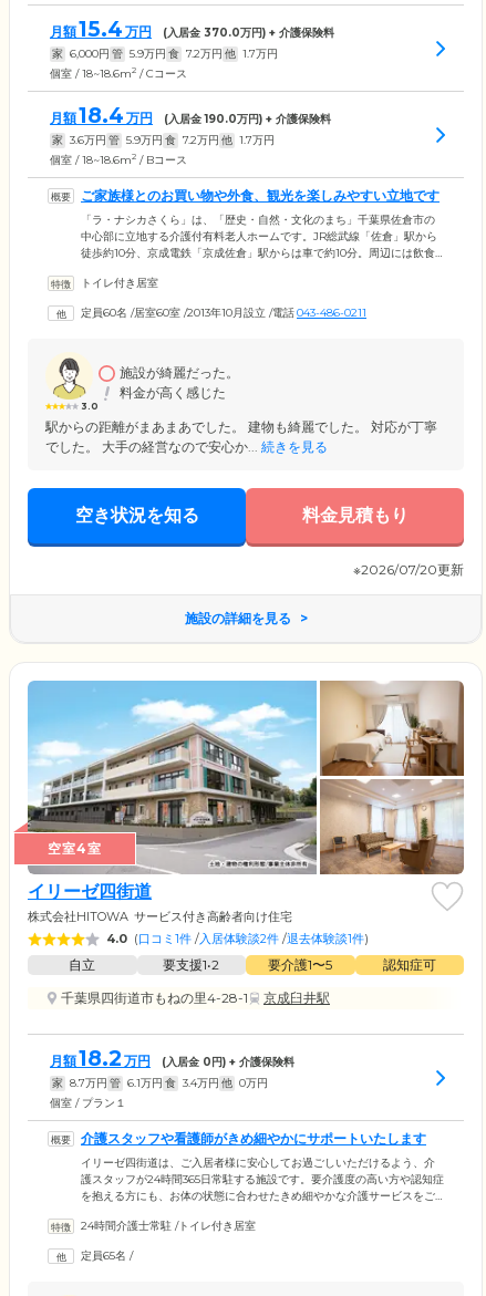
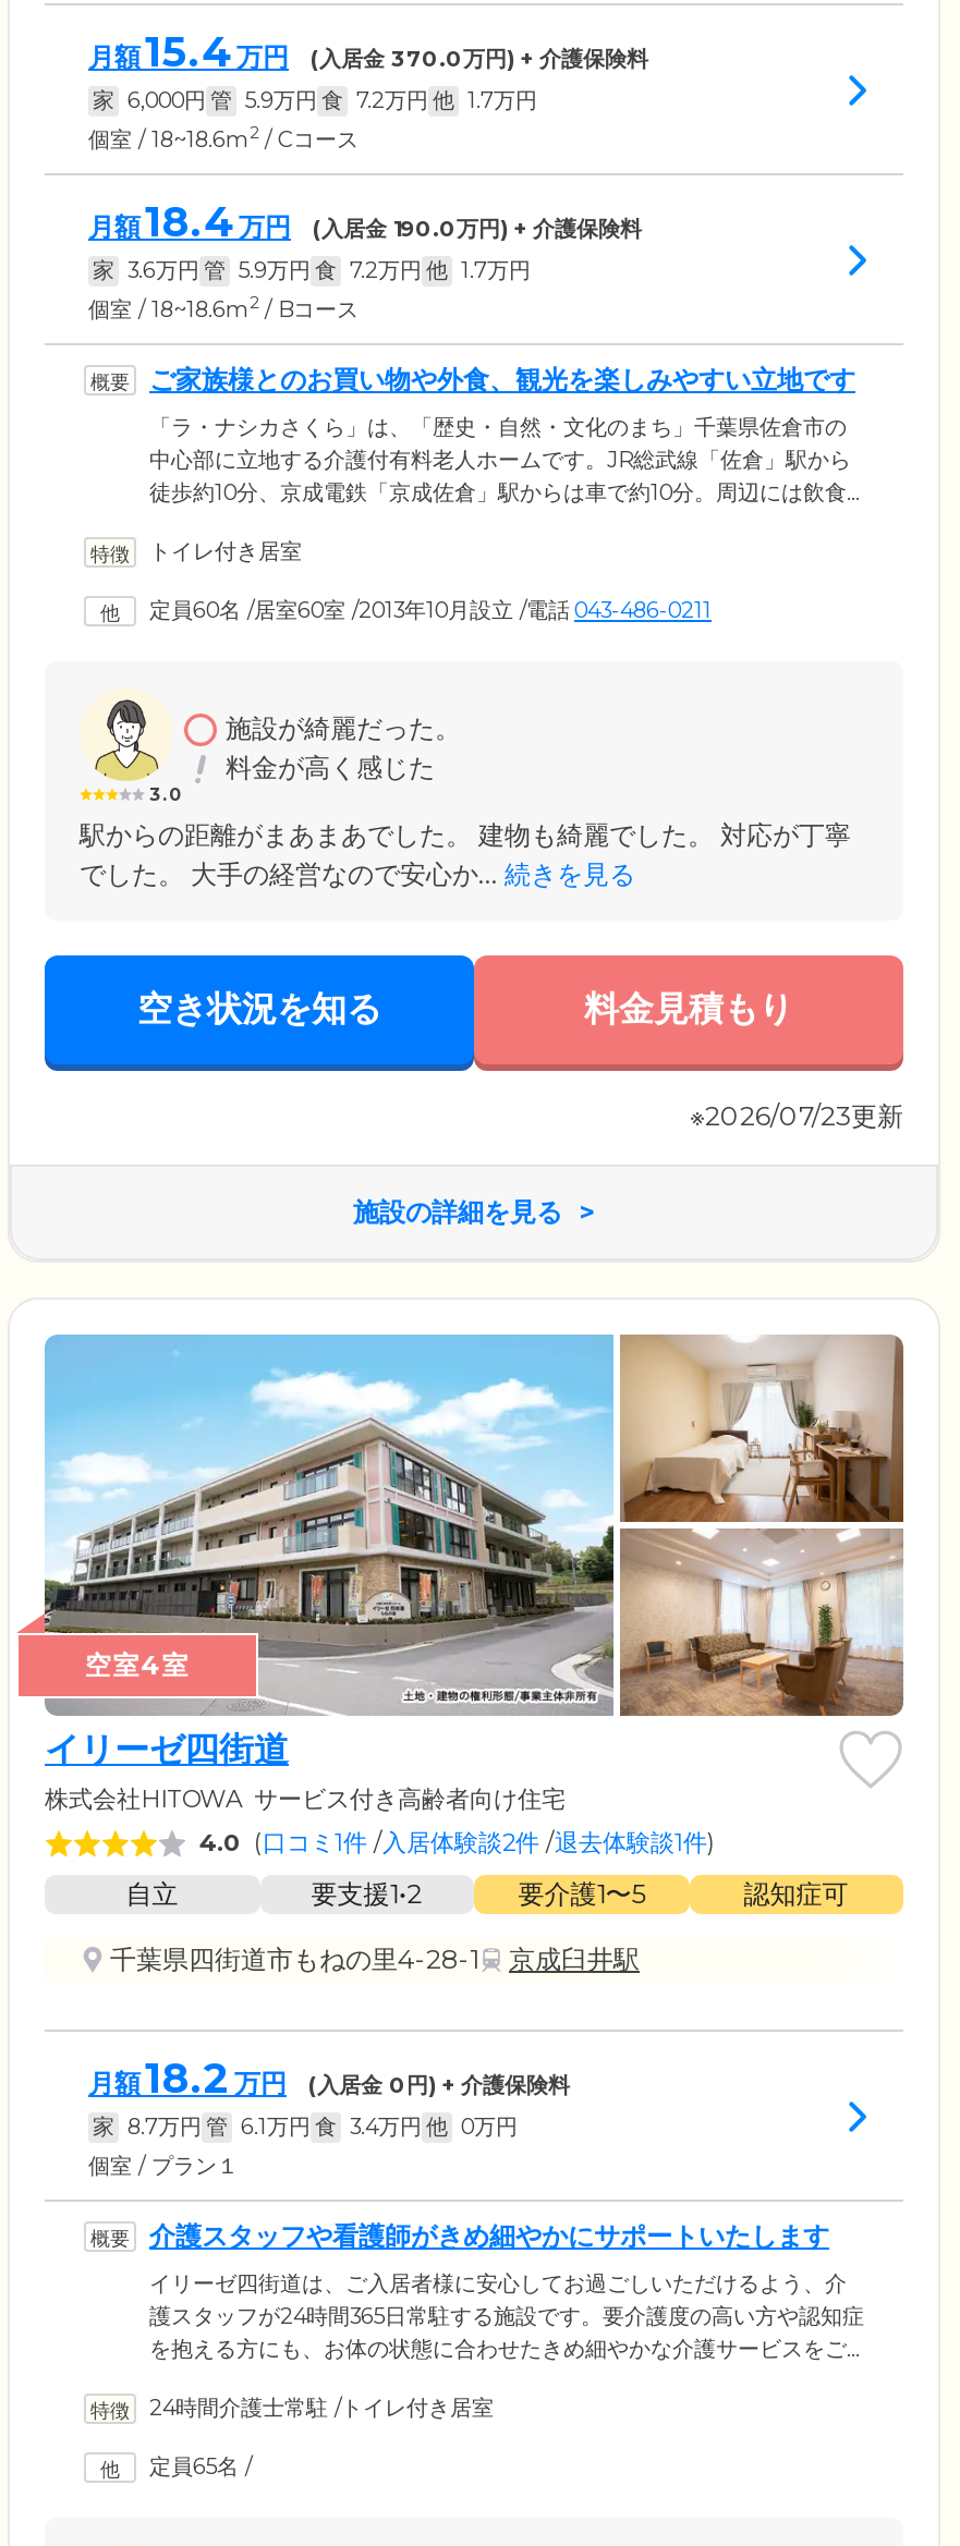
- ※2026/07/20更新
+ ※2026/07/23更新
